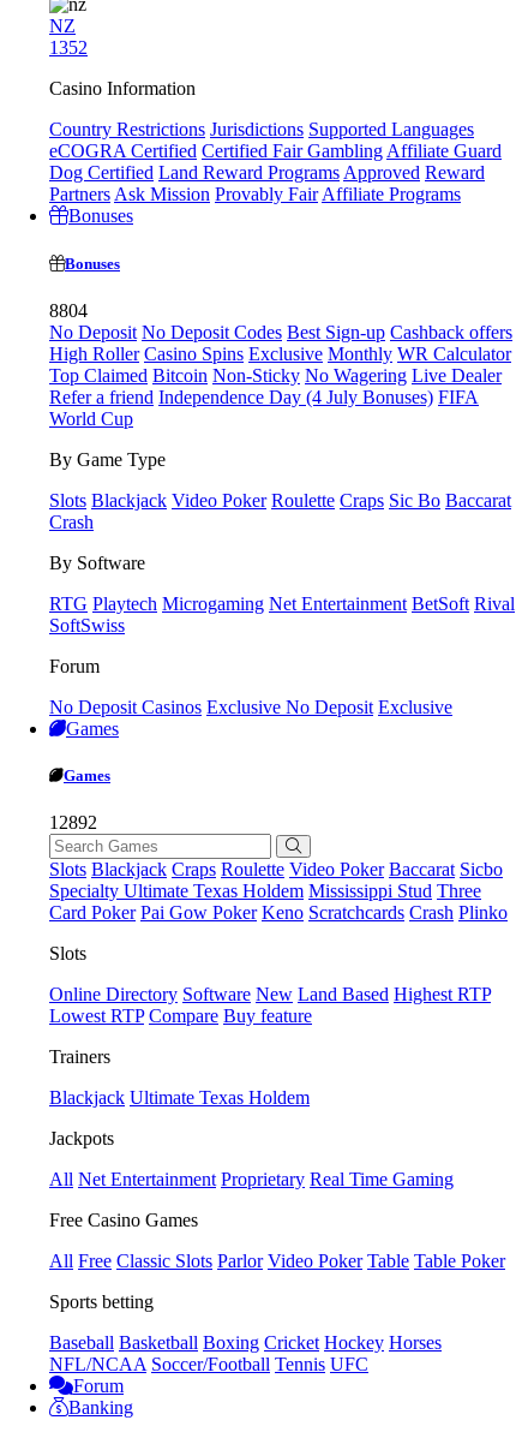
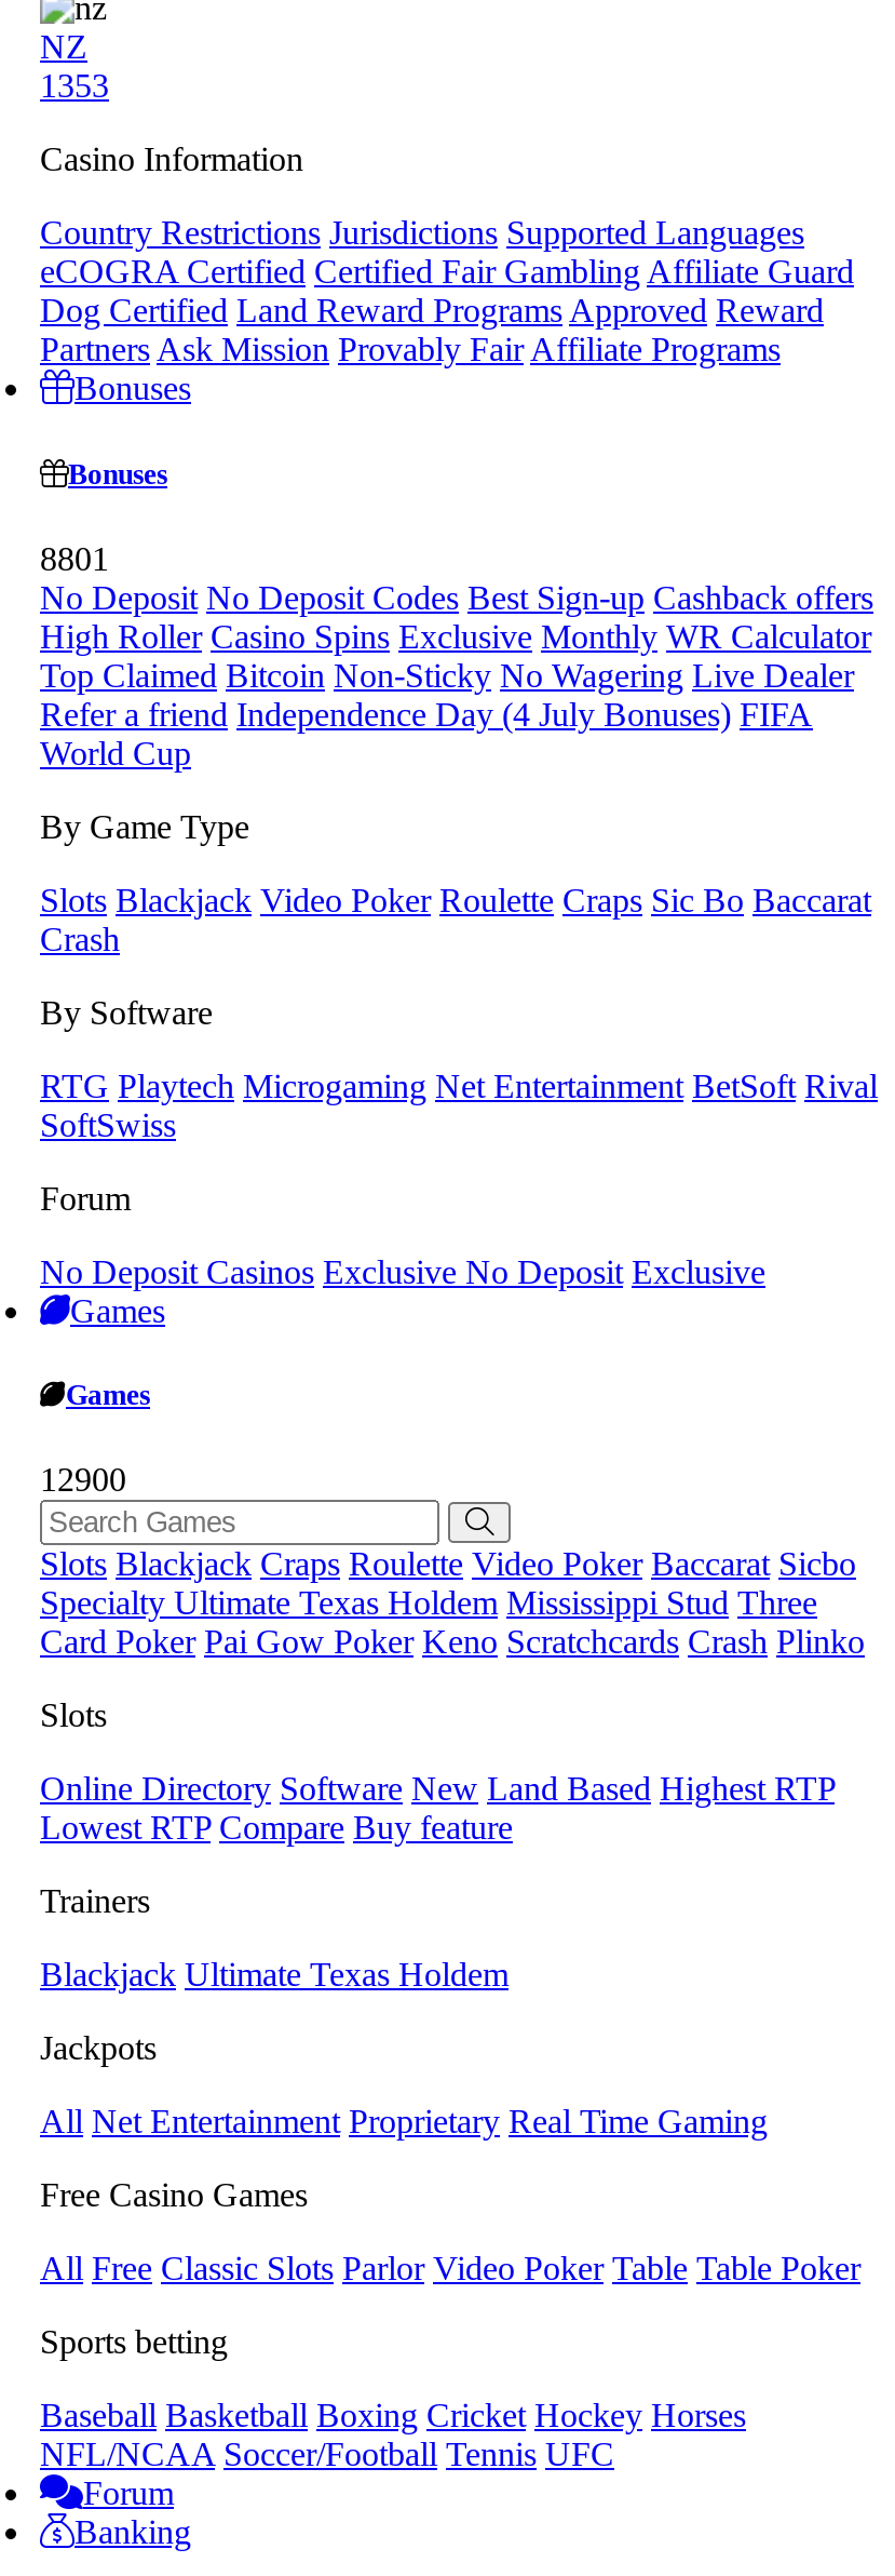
- 1352
+ 1353

- 8804
+ 8801

- 12892
+ 12900
